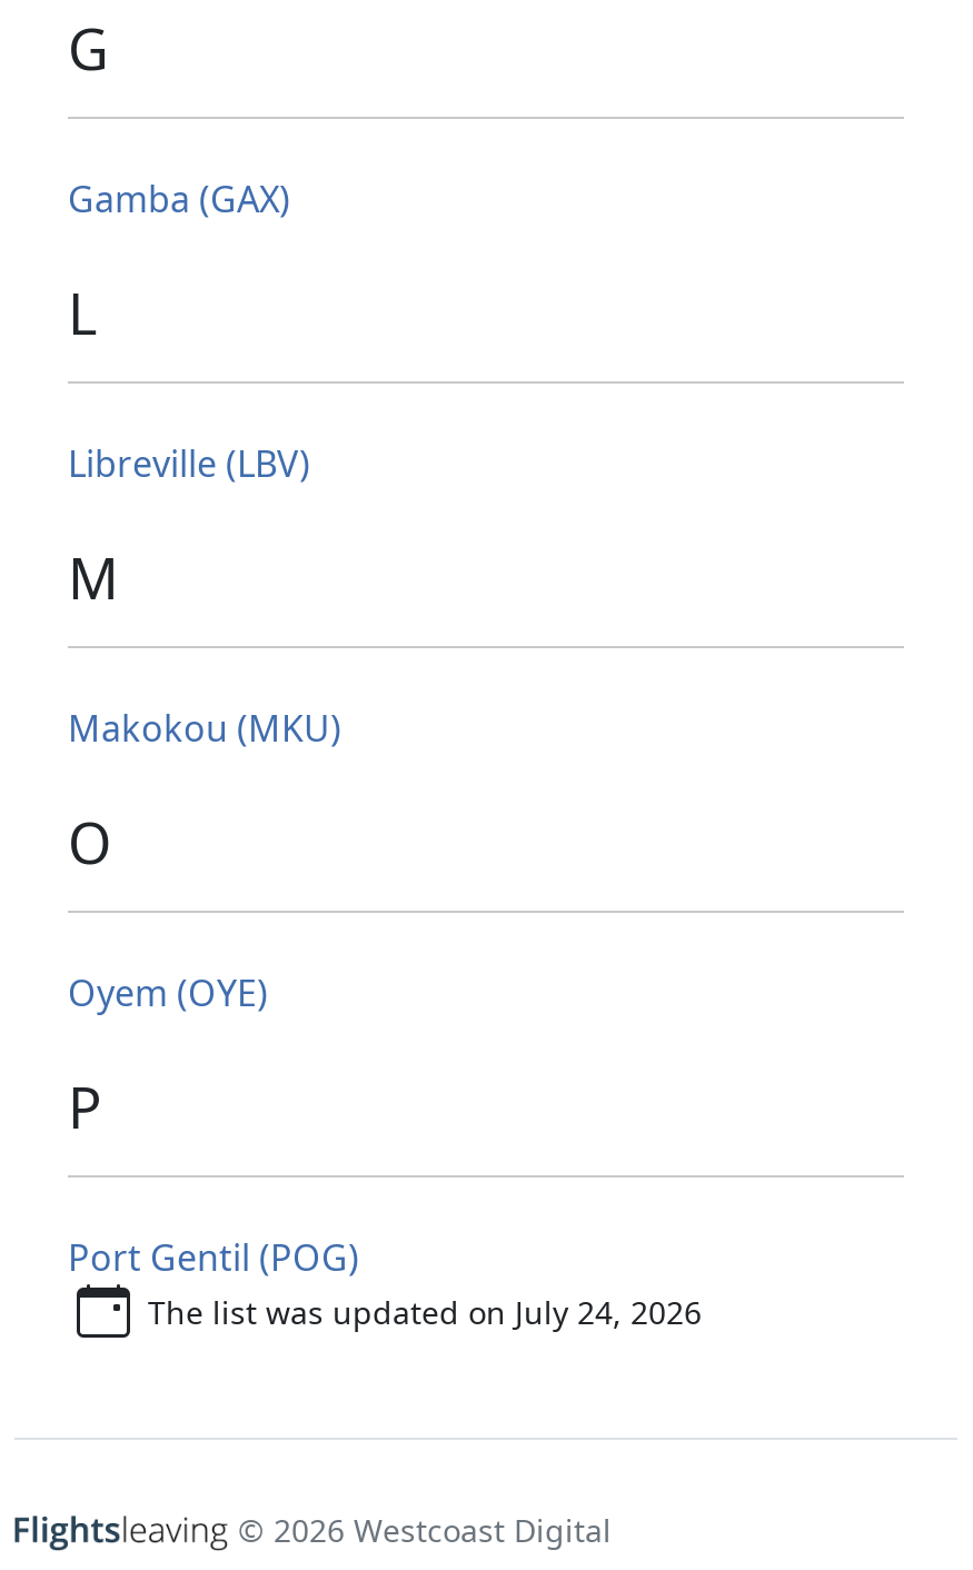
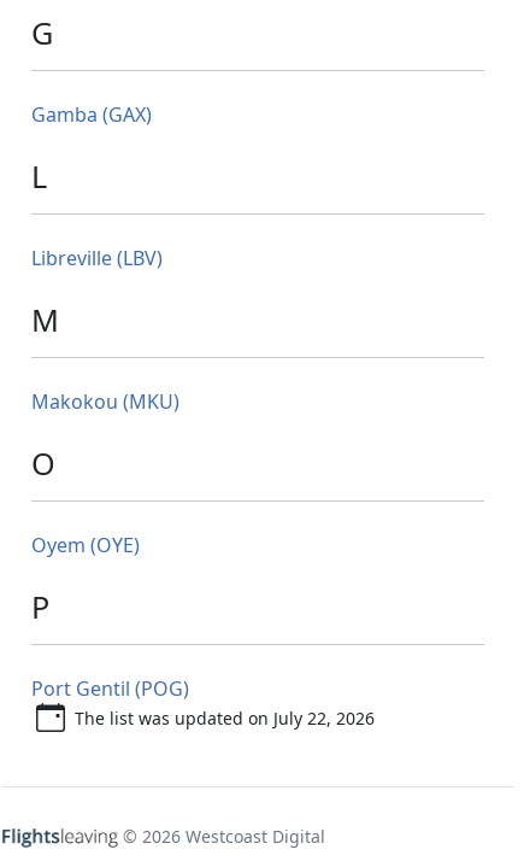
- The list was updated on July 24, 2026
+ The list was updated on July 22, 2026
